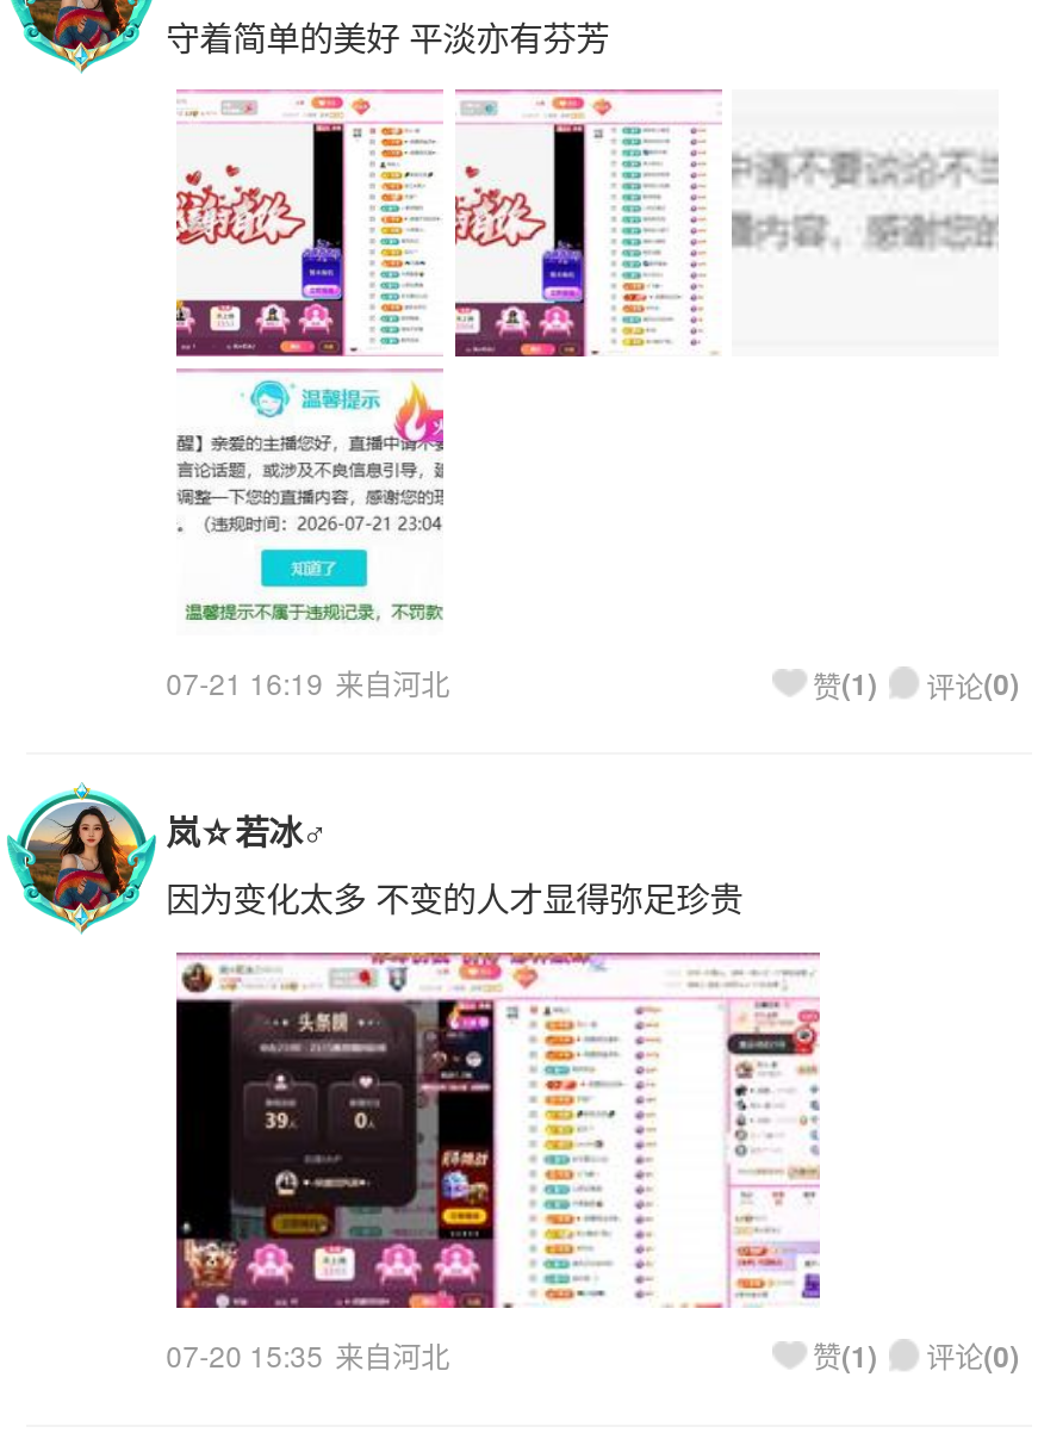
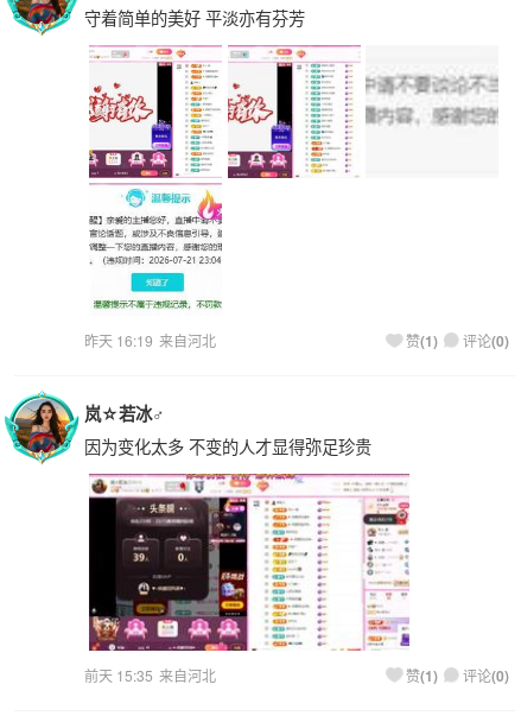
- 07-21 16:19 来自河北
+ 昨天 16:19 来自河北

- 07-20 15:35 来自河北
+ 前天 15:35 来自河北
